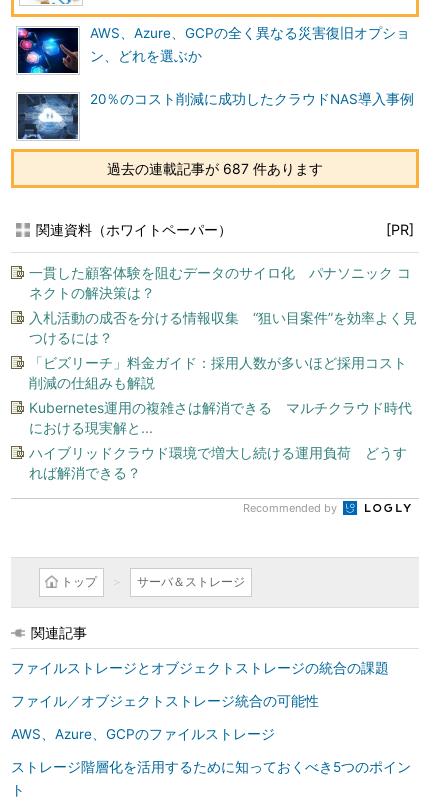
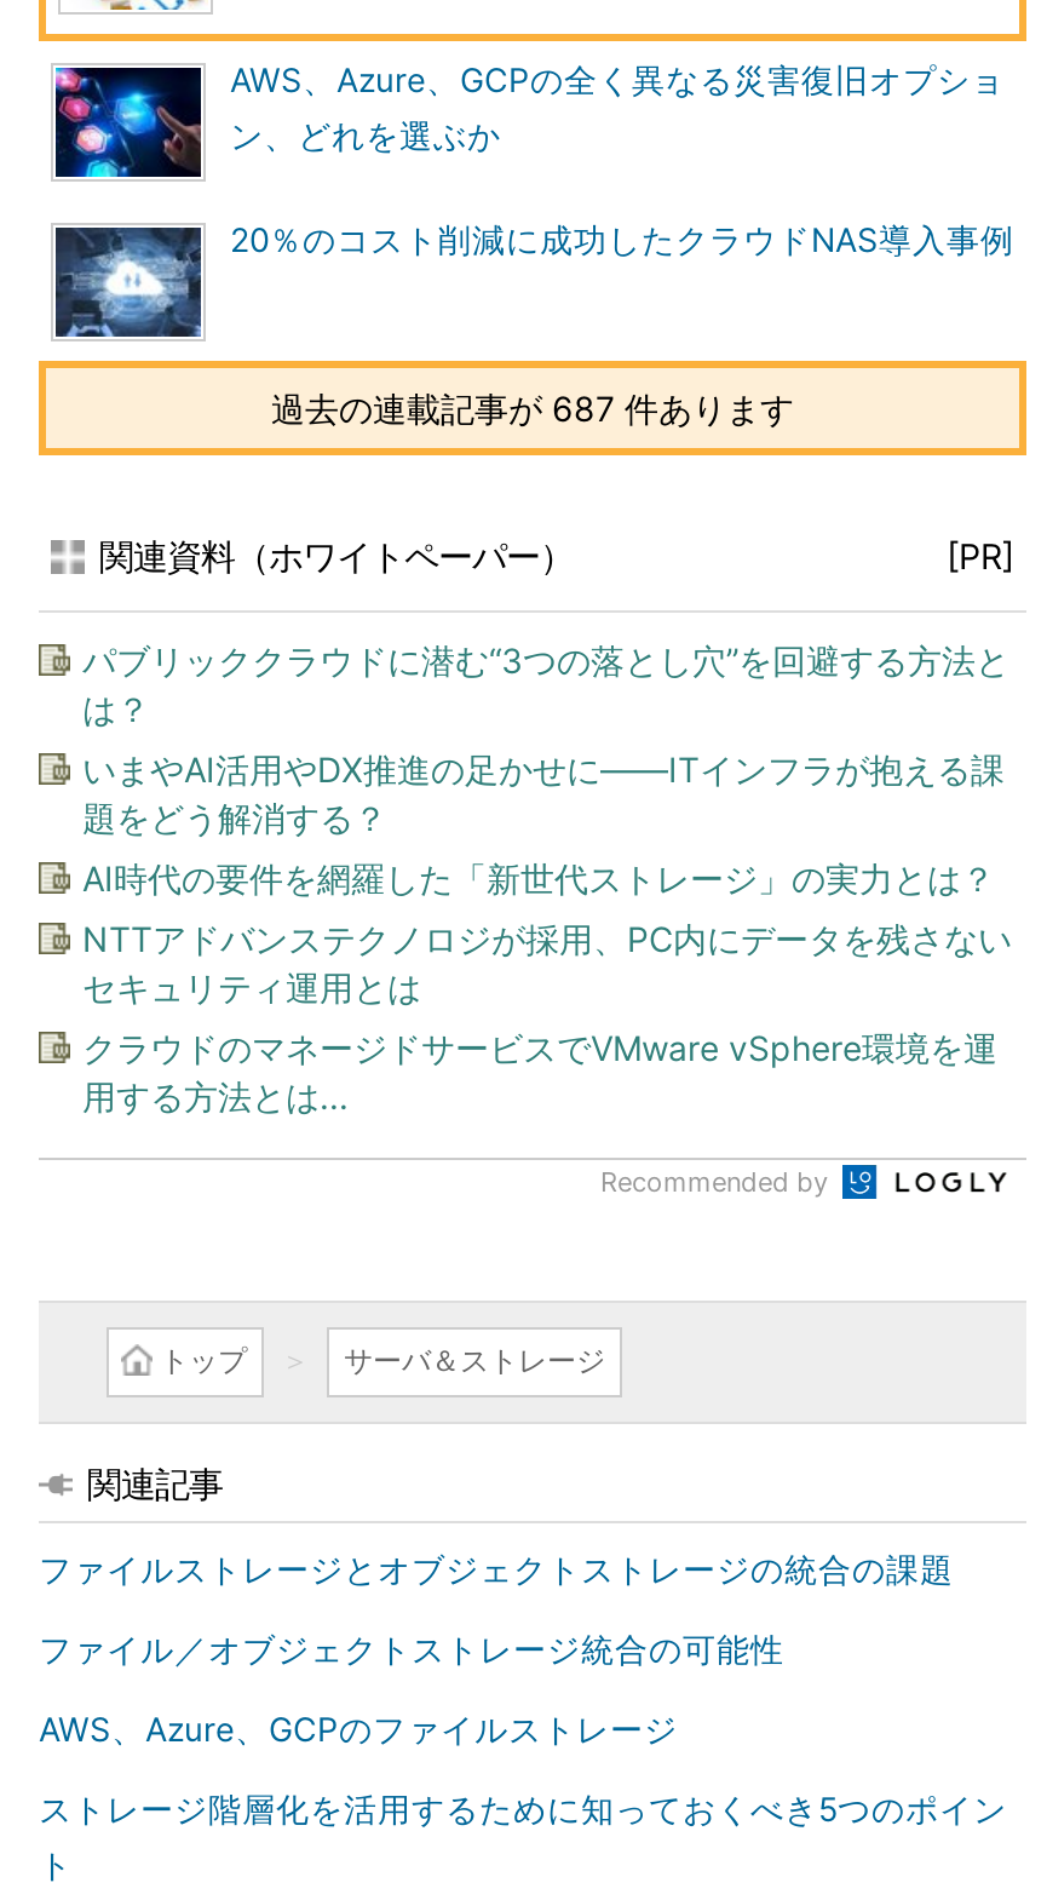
- 一貫した顧客体験を阻むデータのサイロ化 パナソニック コ
- ネクトの解決策は？
+ パブリッククラウドに潜む“3つの落とし穴”を回避する方法と
+ は？

- 入札活動の成否を分ける情報収集 “狙い目案件”を効率よく見
- つけるには？
+ いまやAI活用やDX推進の足かせに――ITインフラが抱える課
+ 題をどう解消する？

- 「ビズリーチ」料金ガイド：採用人数が多いほど採用コスト
- 削減の仕組みも解説
+ AI時代の要件を網羅した「新世代ストレージ」の実力とは？

- Kubernetes運用の複雑さは解消できる マルチクラウド時代
- における現実解と...
+ NTTアドバンステクノロジが採用、PC内にデータを残さない
+ セキュリティ運用とは

- ハイブリッドクラウド環境で増大し続ける運用負荷 どうす
- れば解消できる？
+ クラウドのマネージドサービスでVMware vSphere環境を運
+ 用する方法とは...
